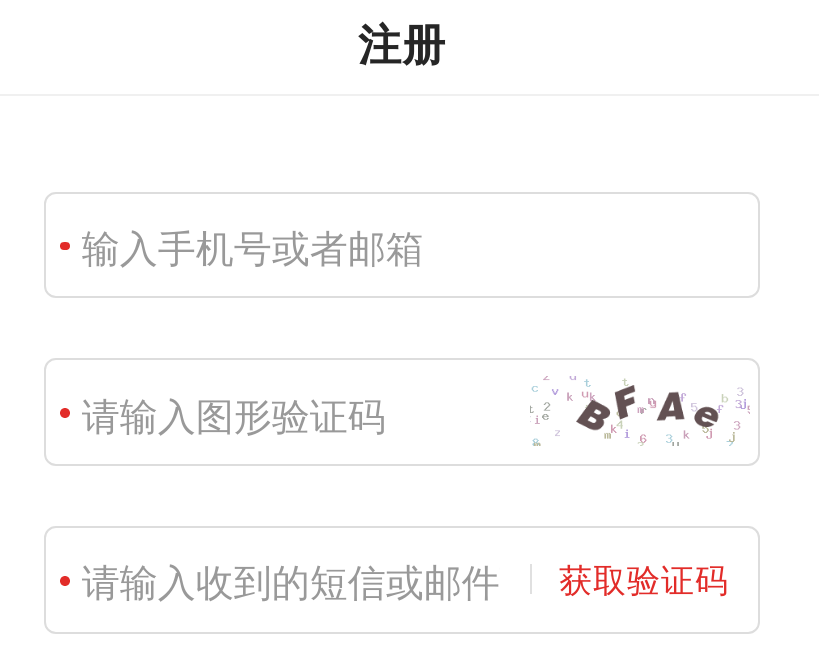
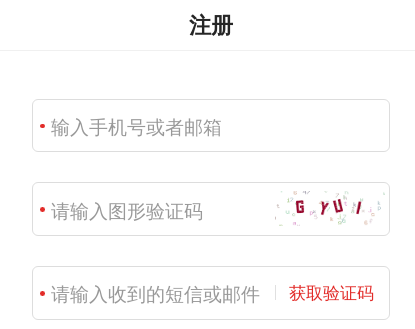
- [image]
+ [image]
